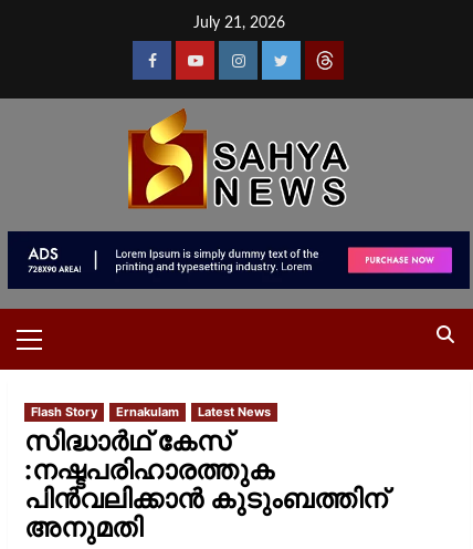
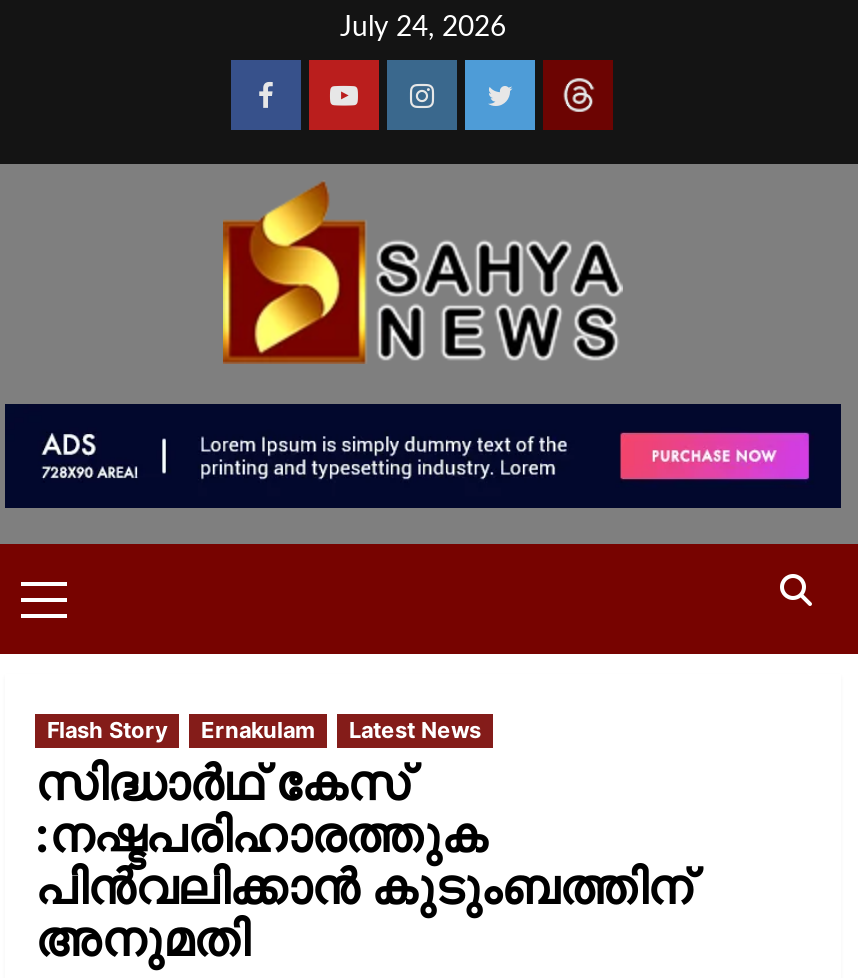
- July 21, 2026
+ July 24, 2026
